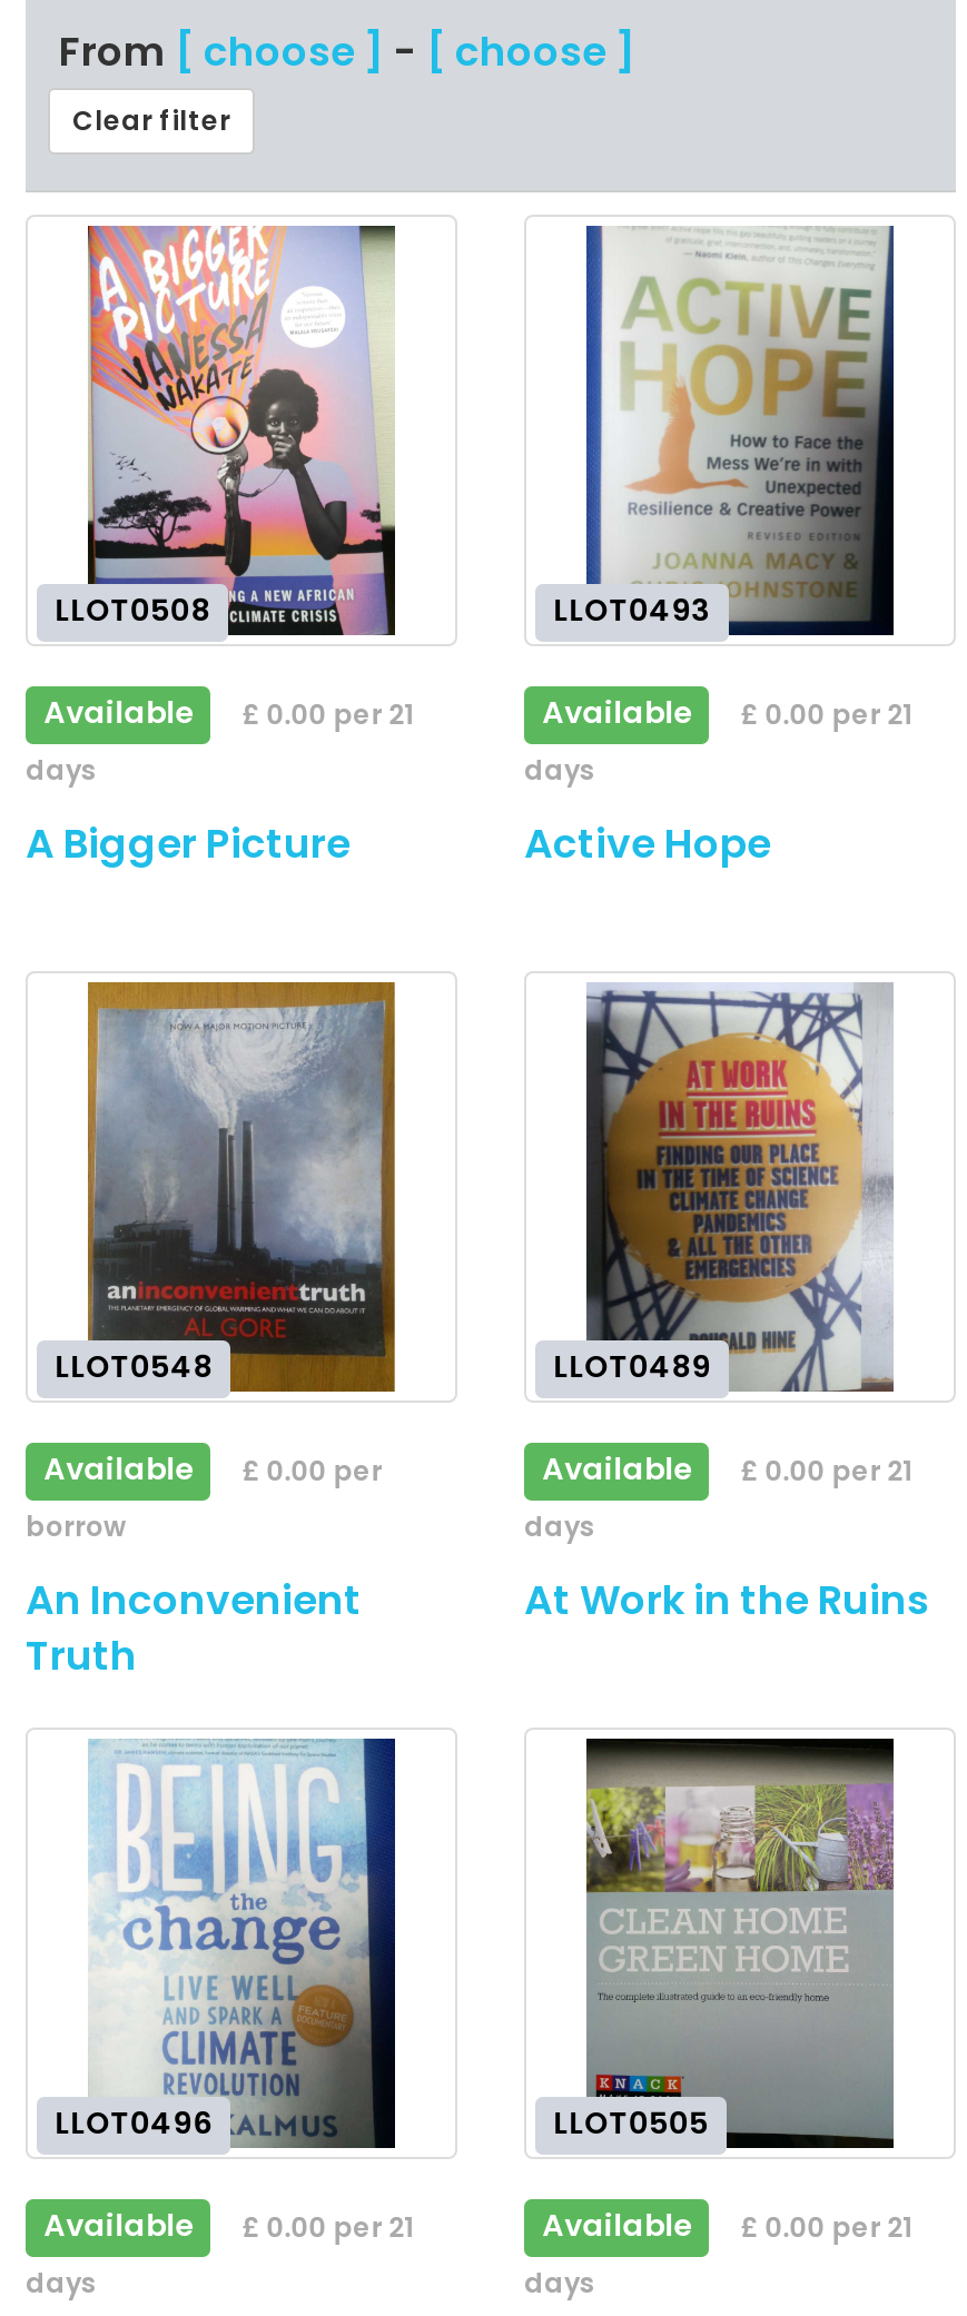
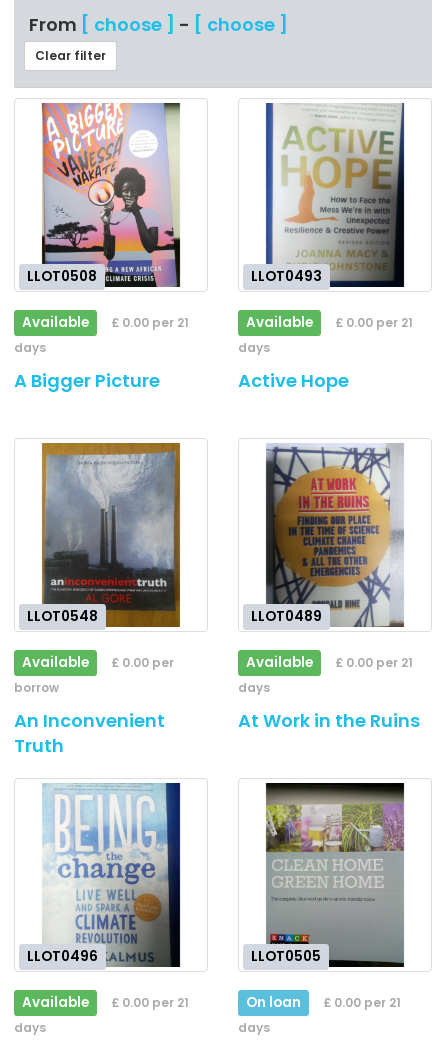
- Available
+ On loan
